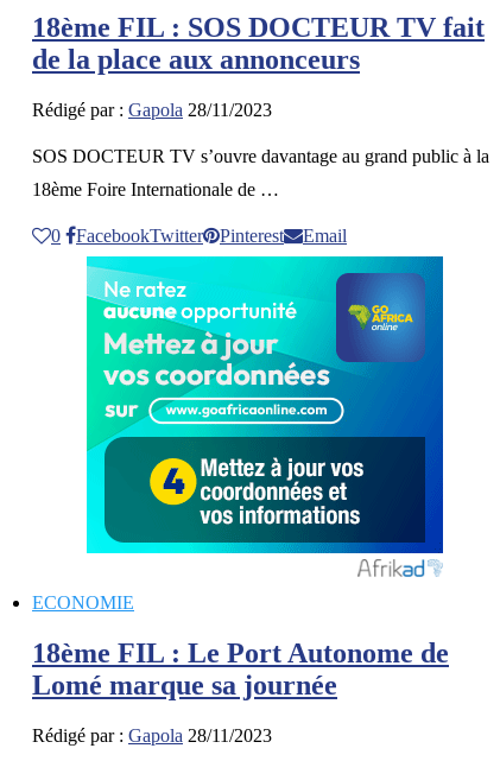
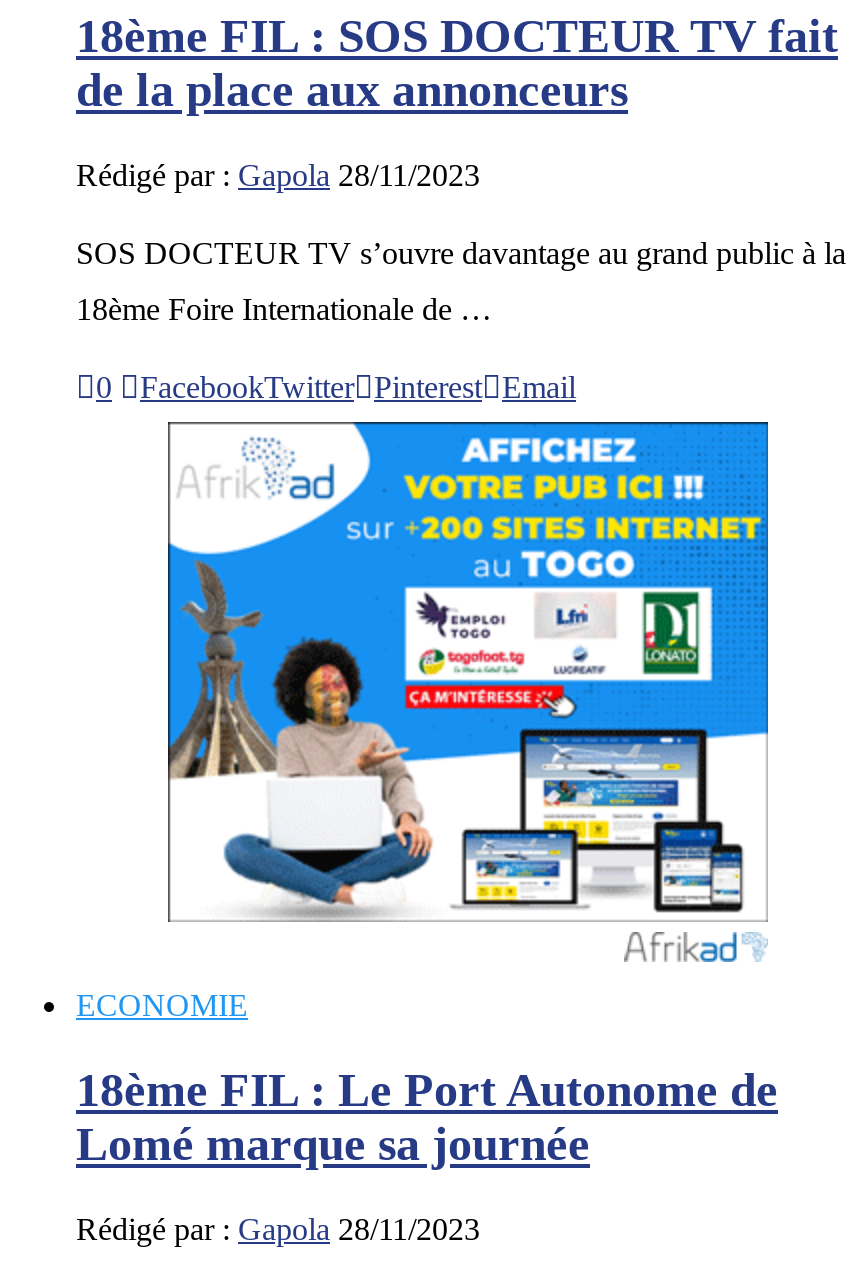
- [image]
+ [image]
